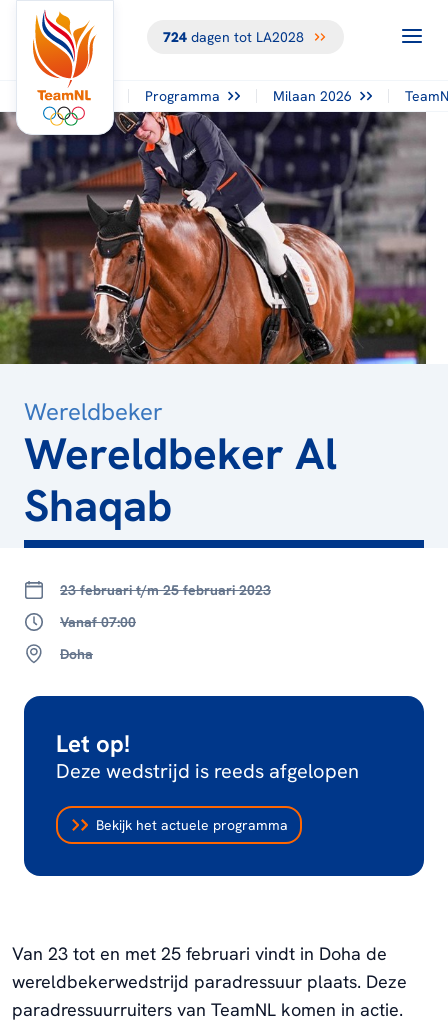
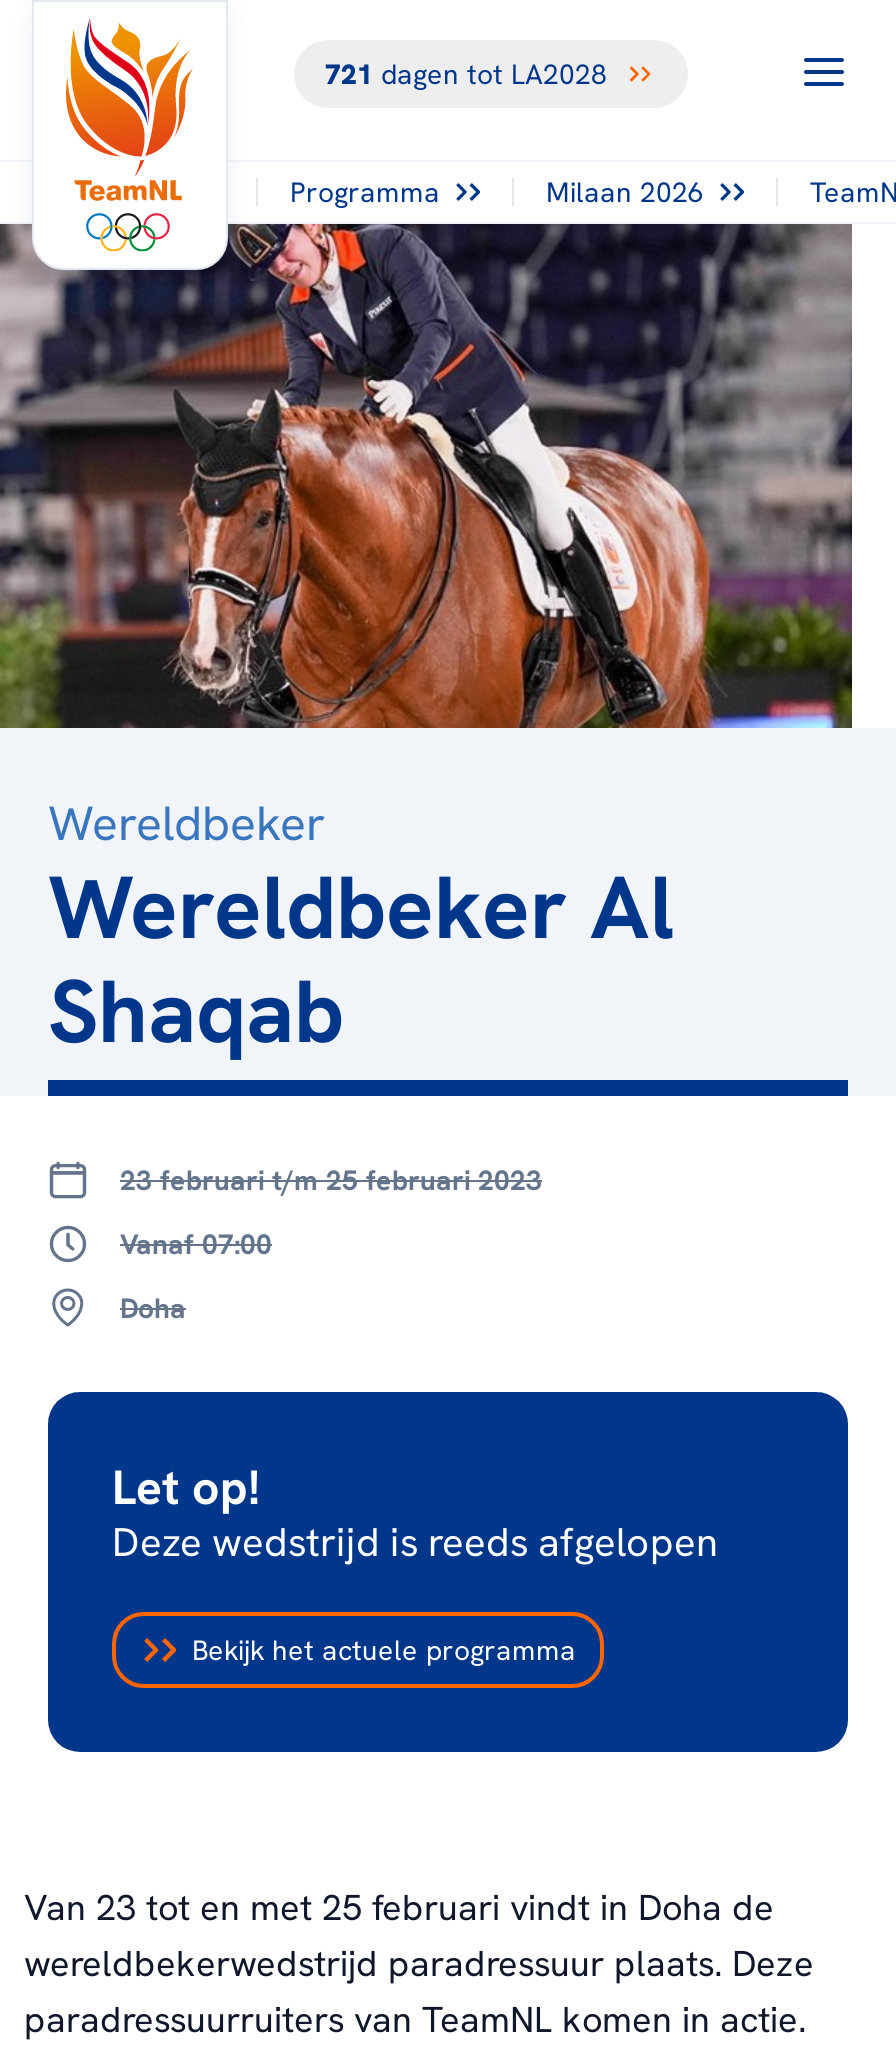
- 724 dagen tot LA2028
+ 721 dagen tot LA2028
